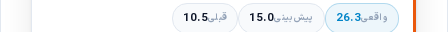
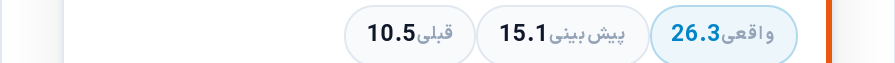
- پیش‌بینی15.0
+ پیش‌بینی15.1
